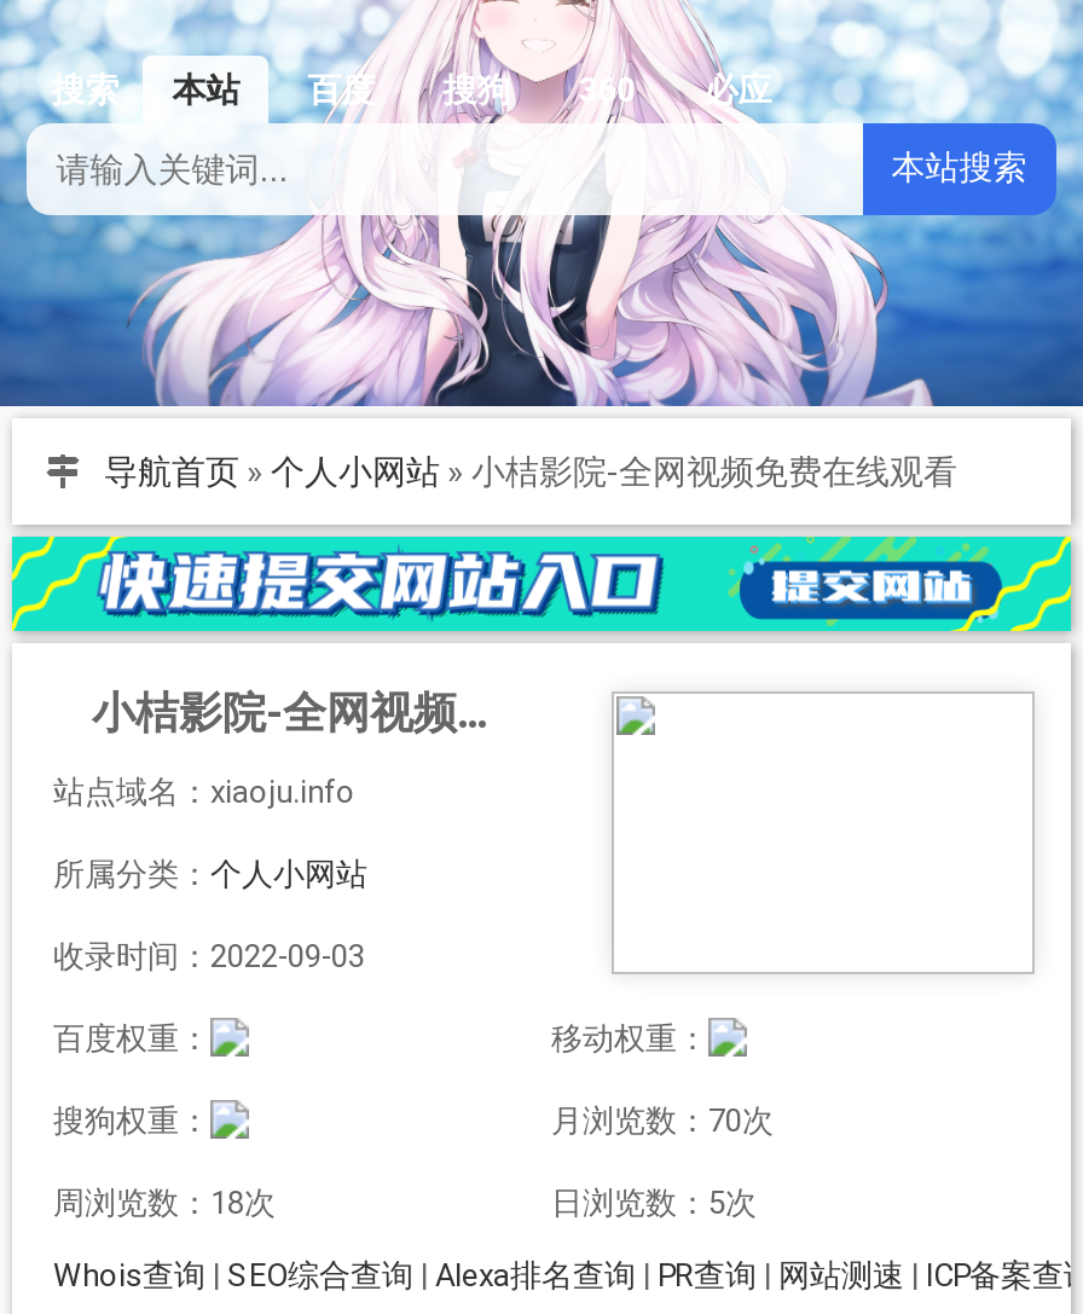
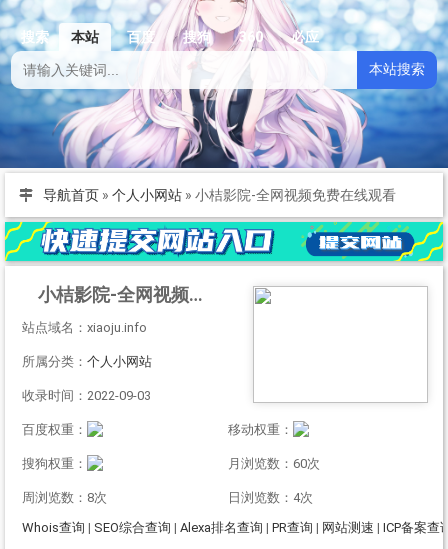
- 月浏览数：70次
+ 月浏览数：60次

- 周浏览数：18次
+ 周浏览数：8次

- 日浏览数：5次
+ 日浏览数：4次
